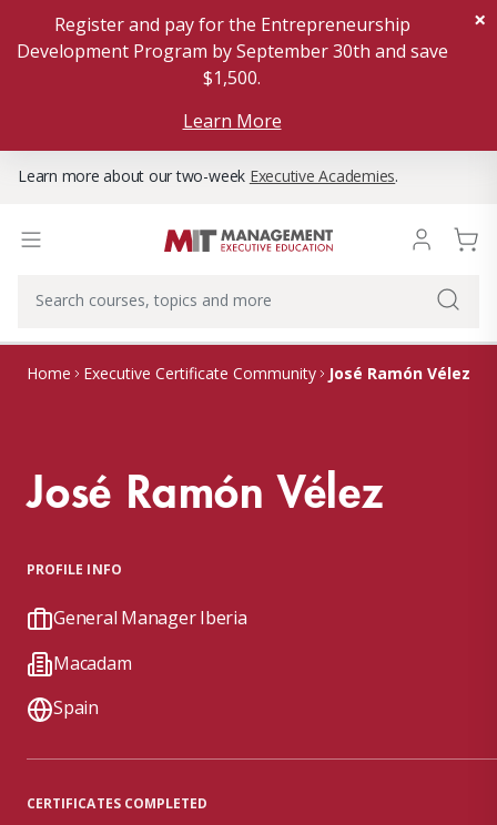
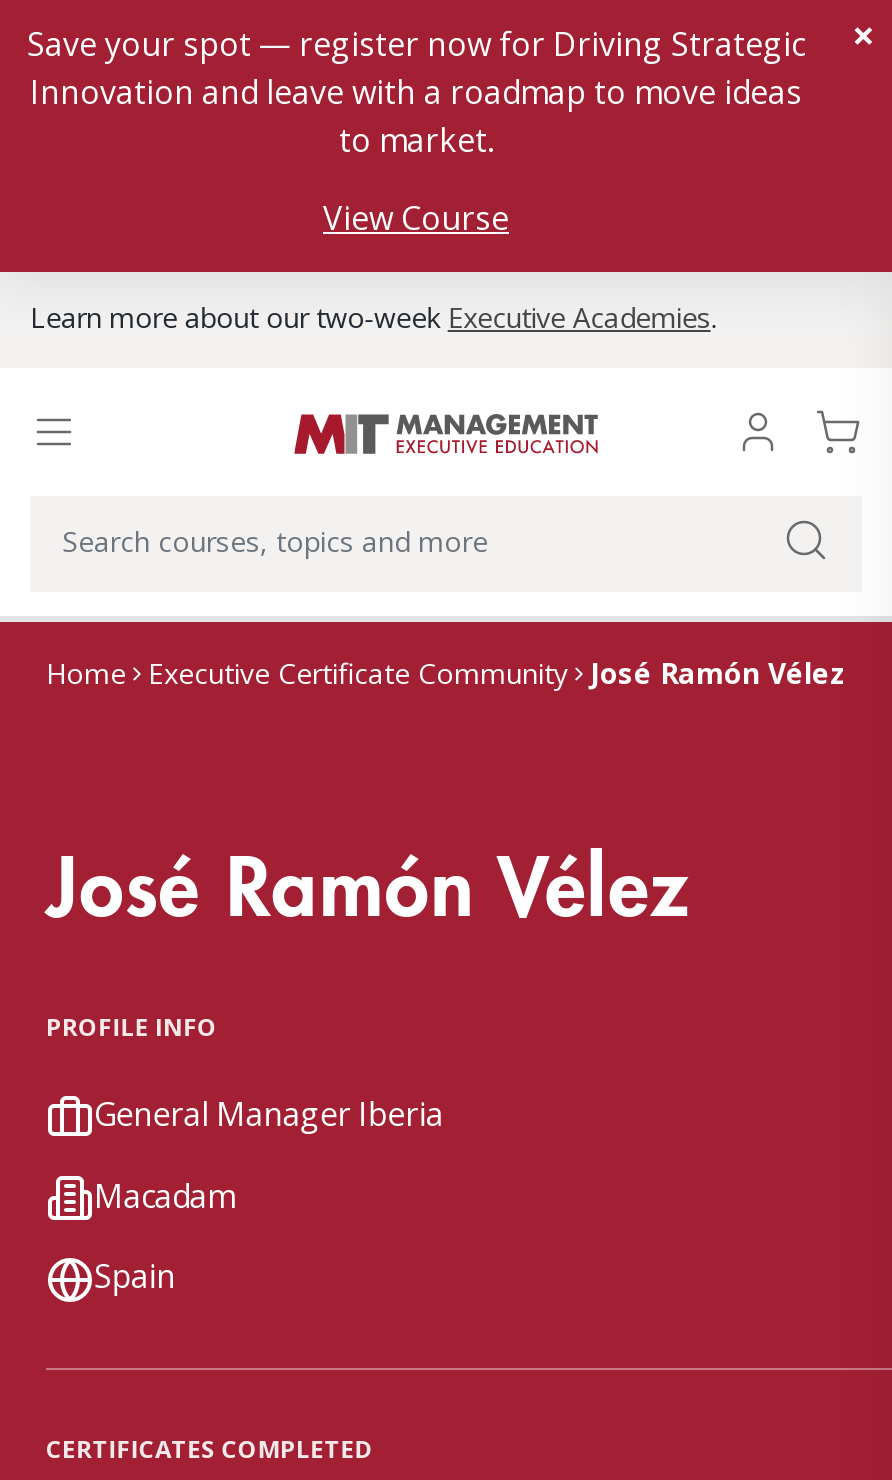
- Register and pay for the Entrepreneurship
- Development Program by September 30th and save
- $1,500.
+ Save your spot — register now for Driving Strategic
+ Innovation and leave with a roadmap to move ideas
+ to market.

- Learn More
+ View Course
